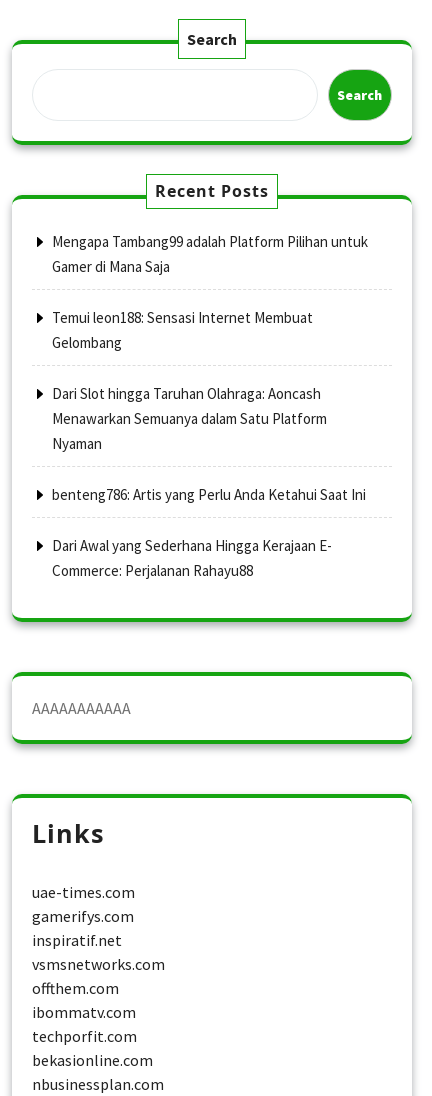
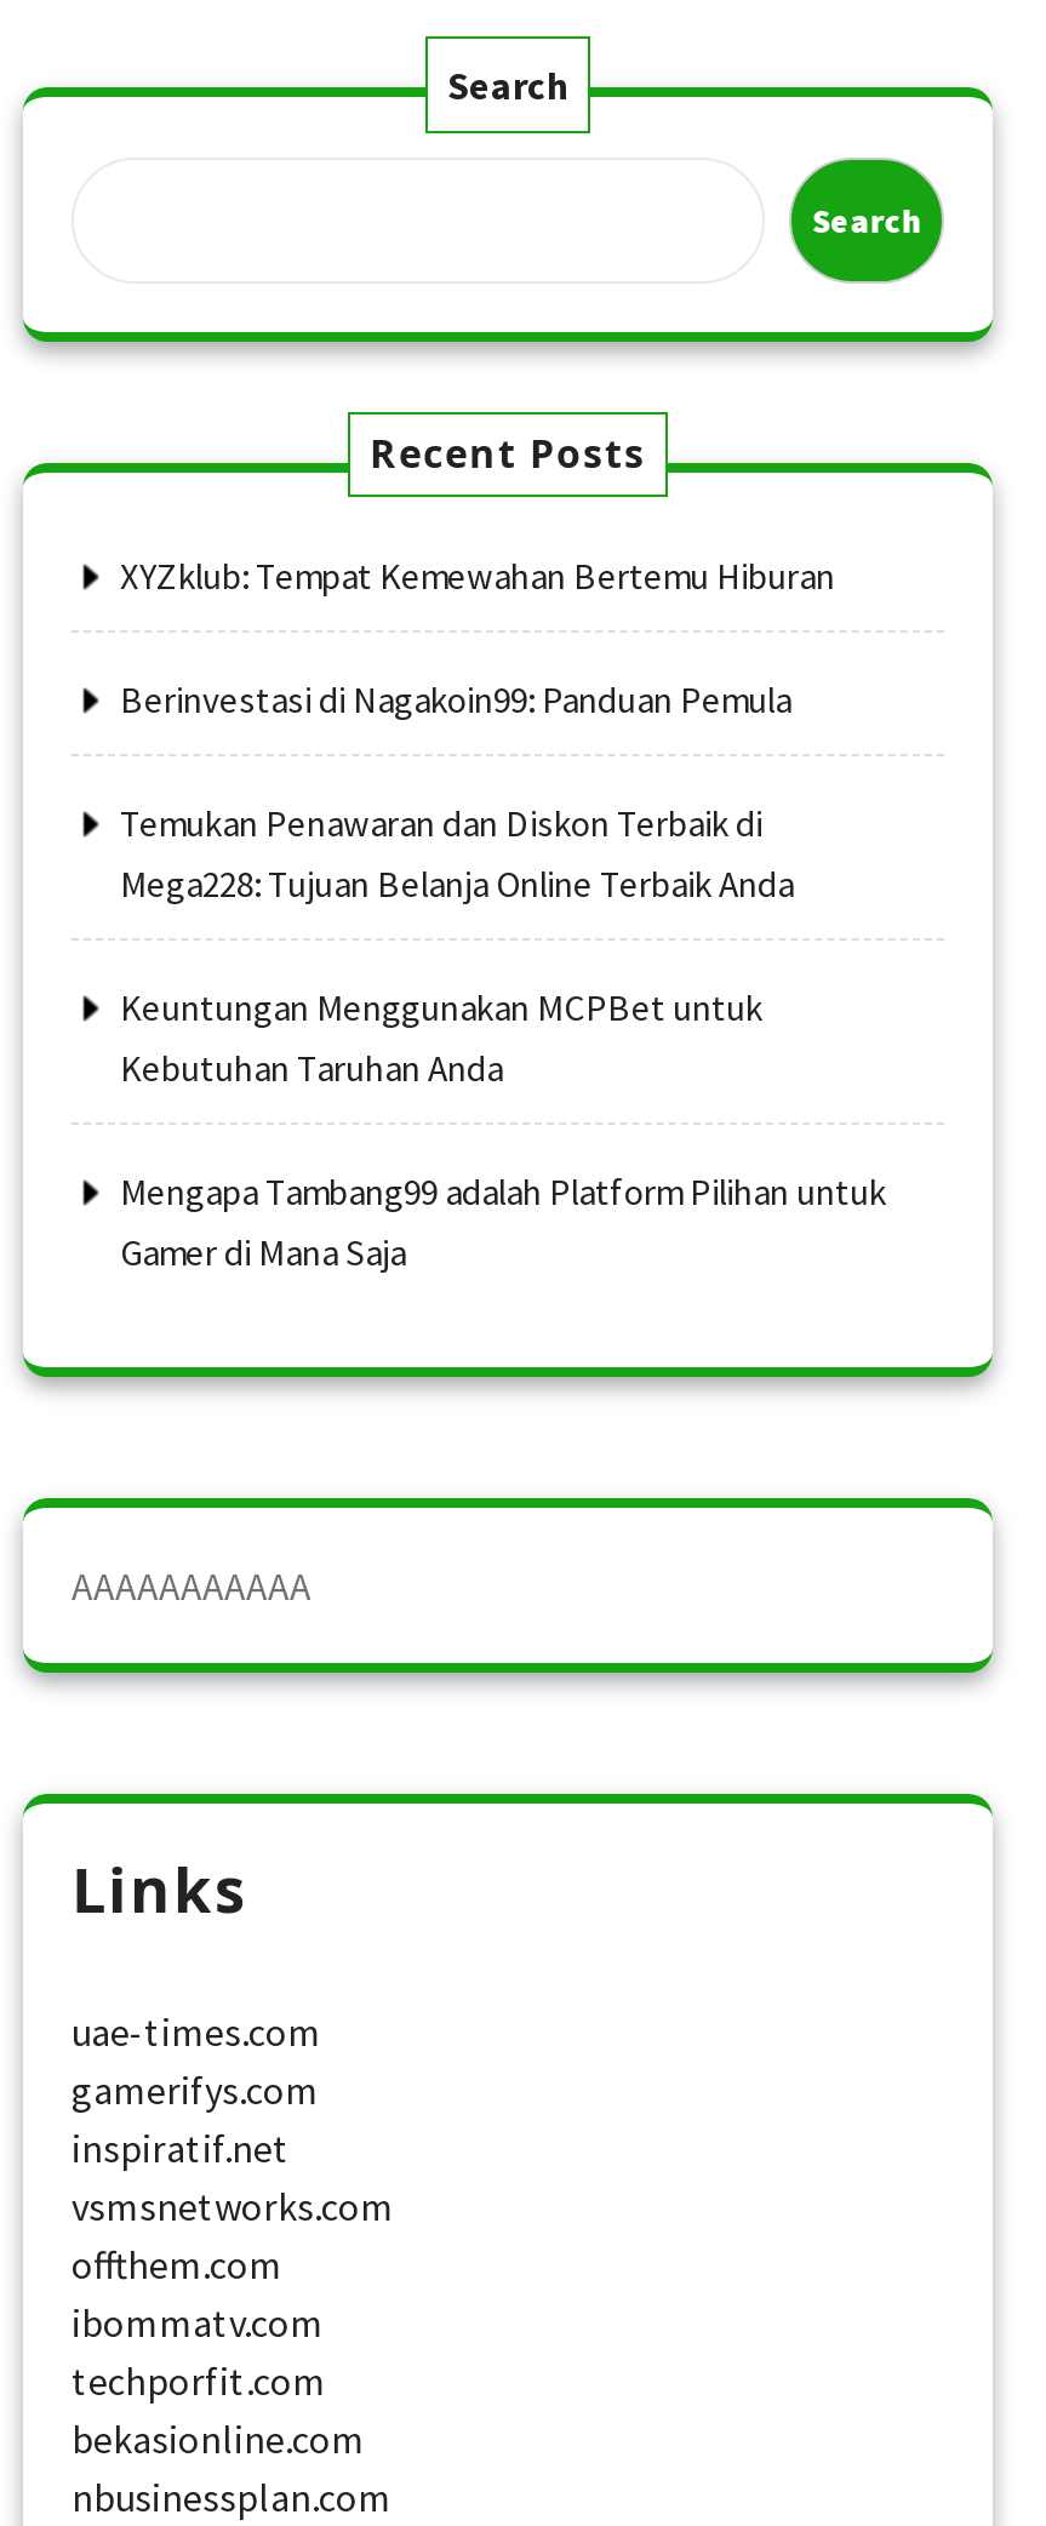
+ XYZklub: Tempat Kemewahan Bertemu Hiburan
+ Berinvestasi di Nagakoin99: Panduan Pemula
+ Temukan Penawaran dan Diskon Terbaik di
+ Mega228: Tujuan Belanja Online Terbaik Anda
+ Keuntungan Menggunakan MCPBet untuk
+ Kebutuhan Taruhan Anda

moved down: Mengapa Tambang99 adalah Platform Pilihan untuk | Gamer di Mana Saja

- Temui leon188: Sensasi Internet Membuat
- Gelombang
- Dari Slot hingga Taruhan Olahraga: Aoncash
- Menawarkan Semuanya dalam Satu Platform
- Nyaman
- benteng786: Artis yang Perlu Anda Ketahui Saat Ini
- Dari Awal yang Sederhana Hingga Kerajaan E-
- Commerce: Perjalanan Rahayu88
